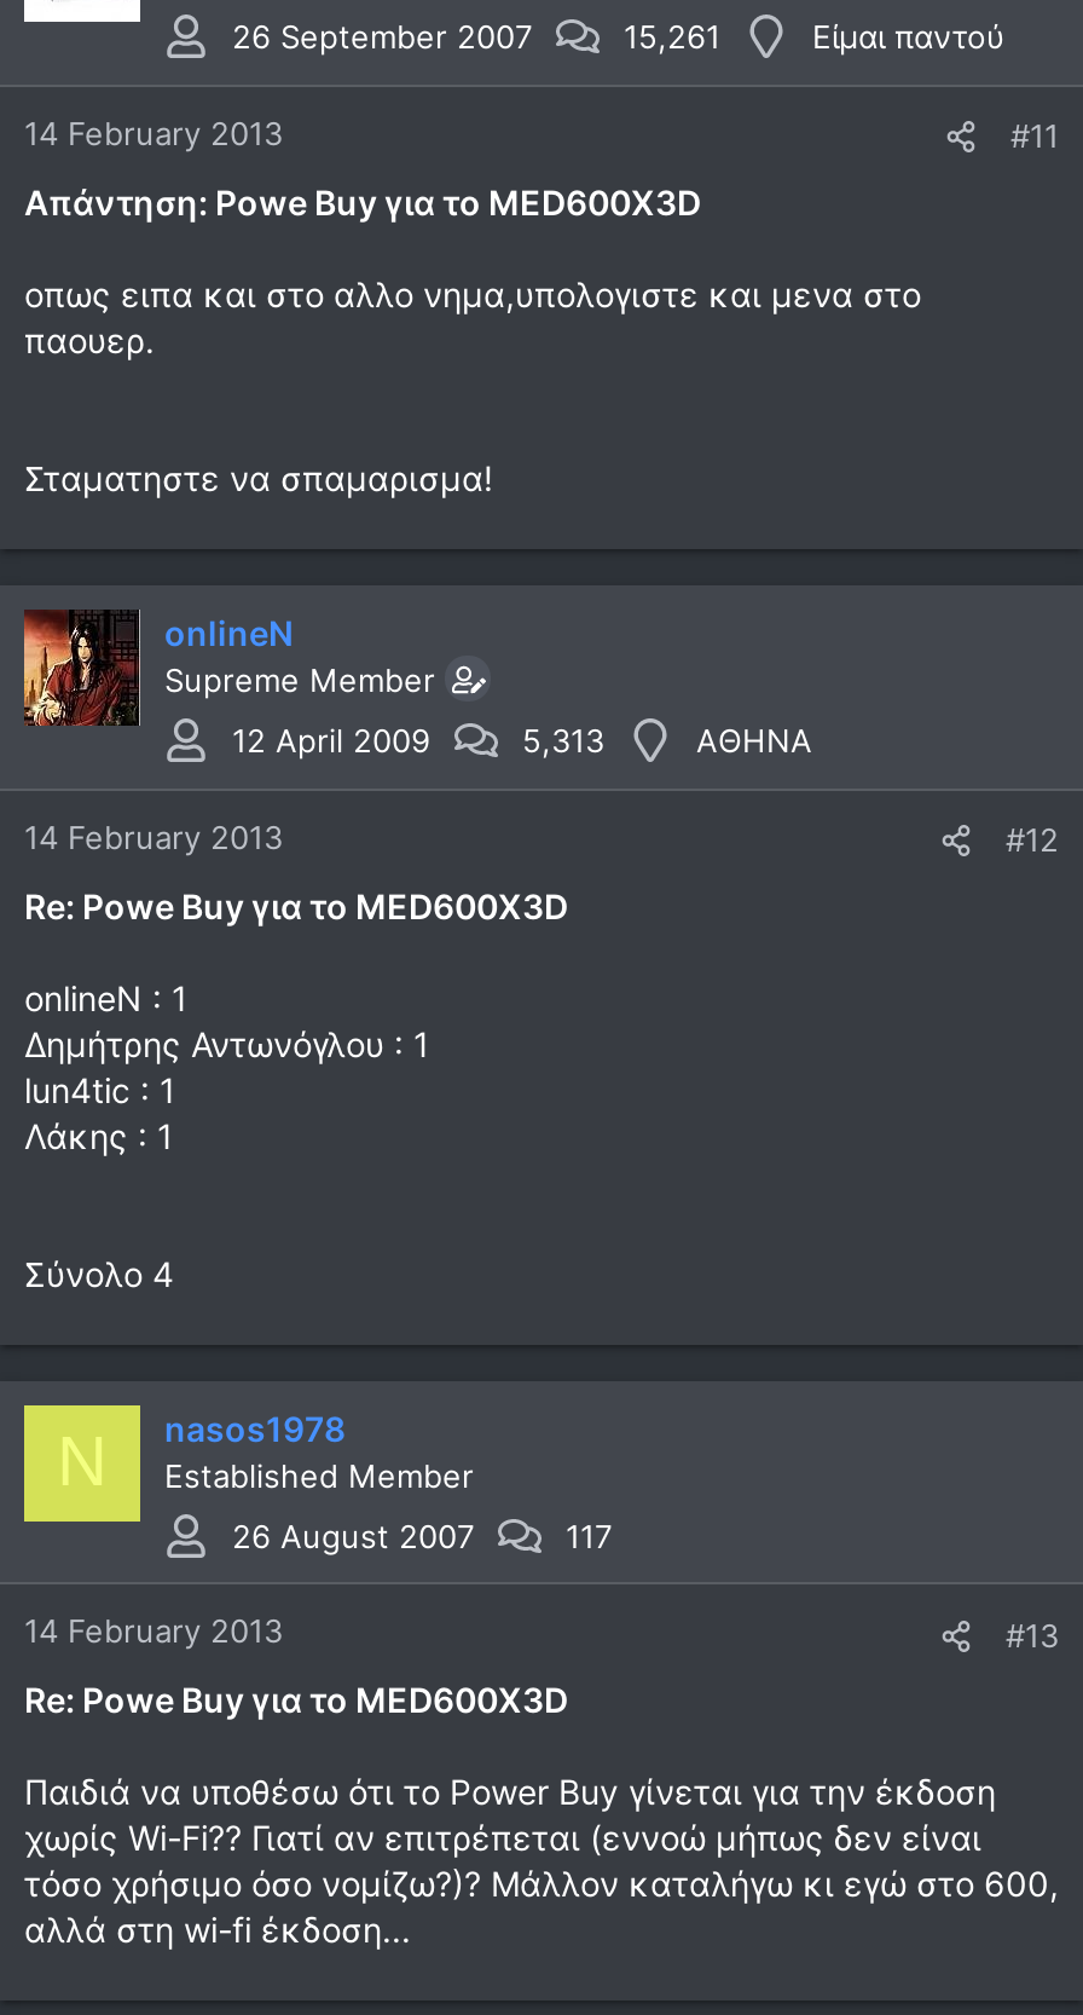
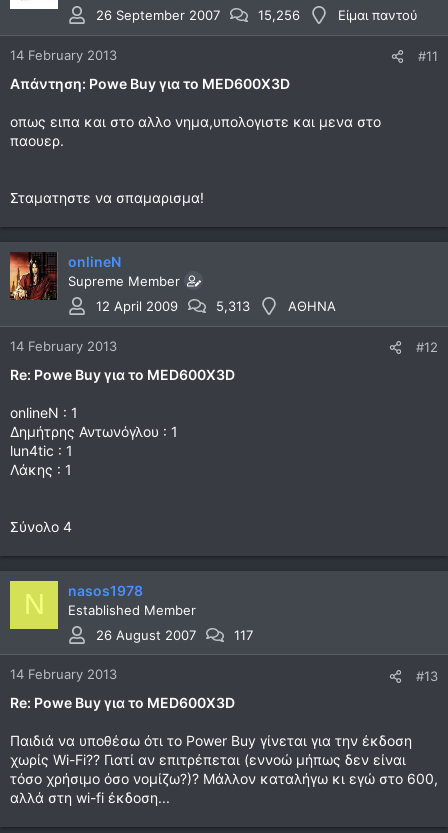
- 15,261
+ 15,256
